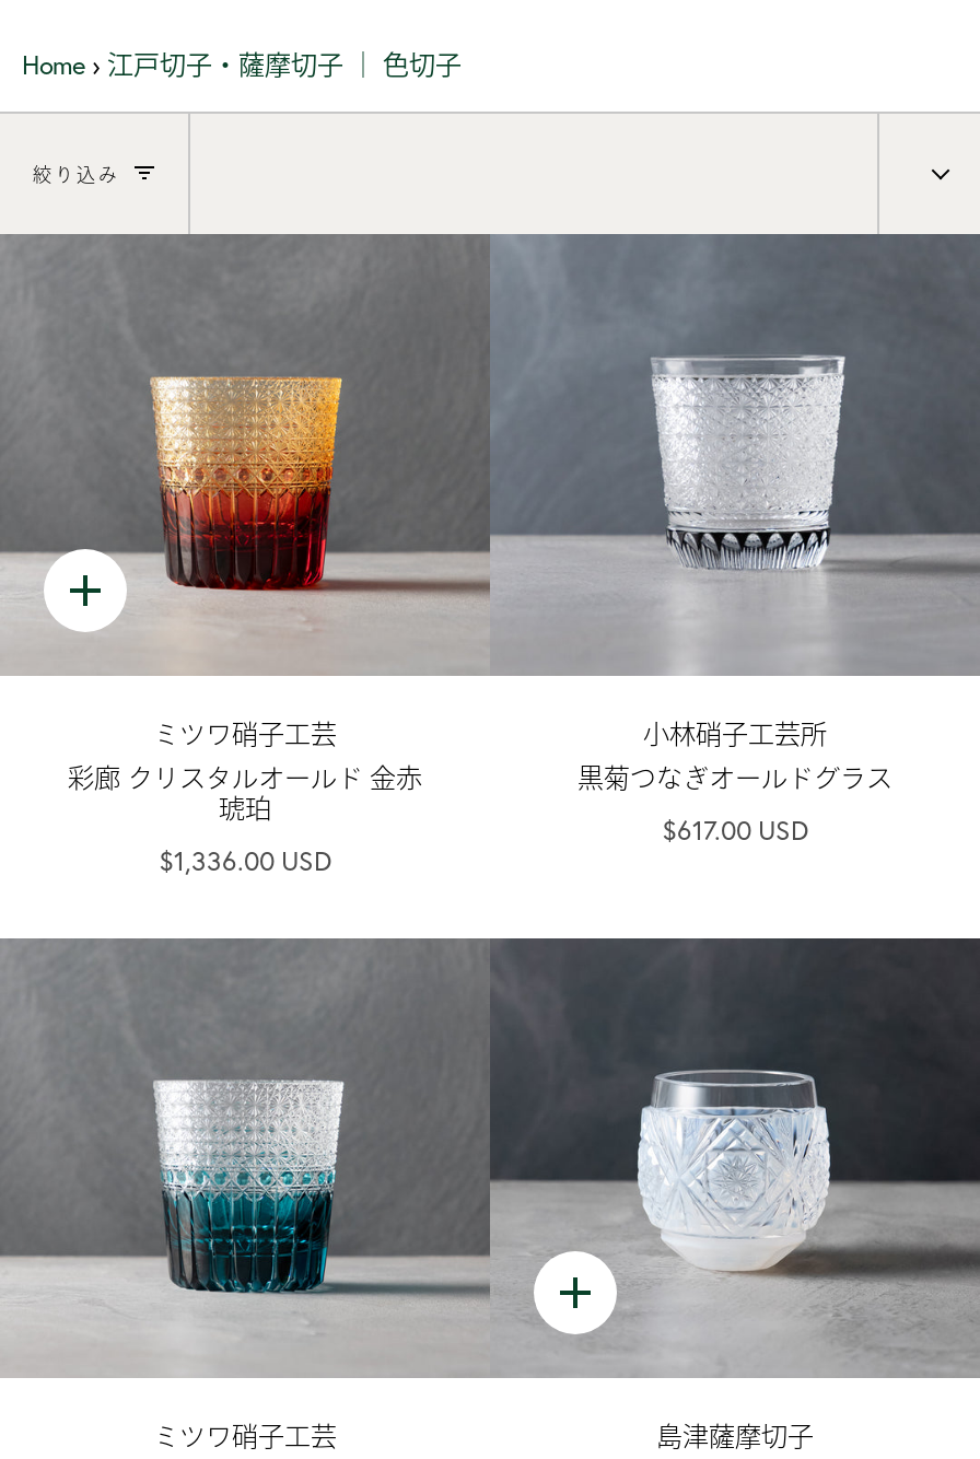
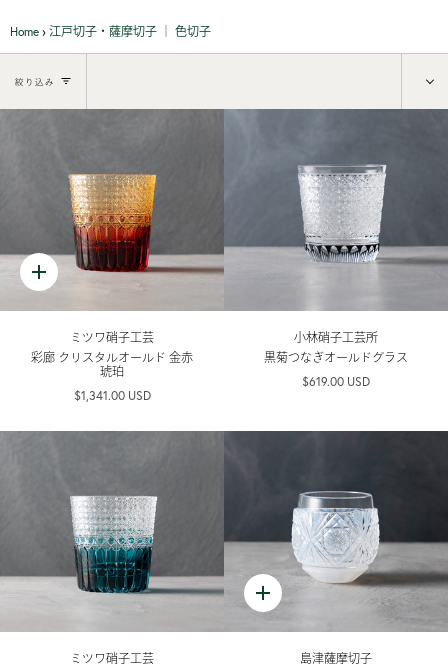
- $617.00 USD
+ $619.00 USD

- $1,336.00 USD
+ $1,341.00 USD
